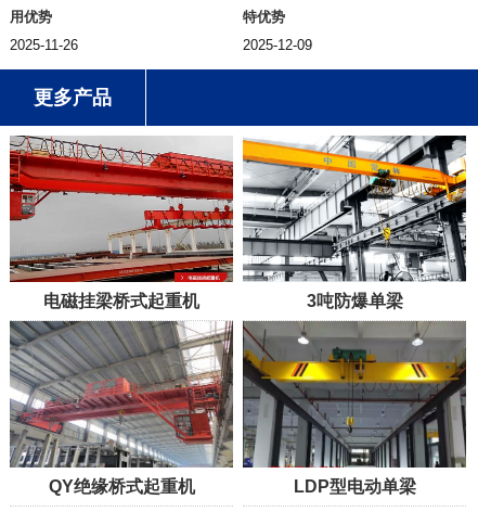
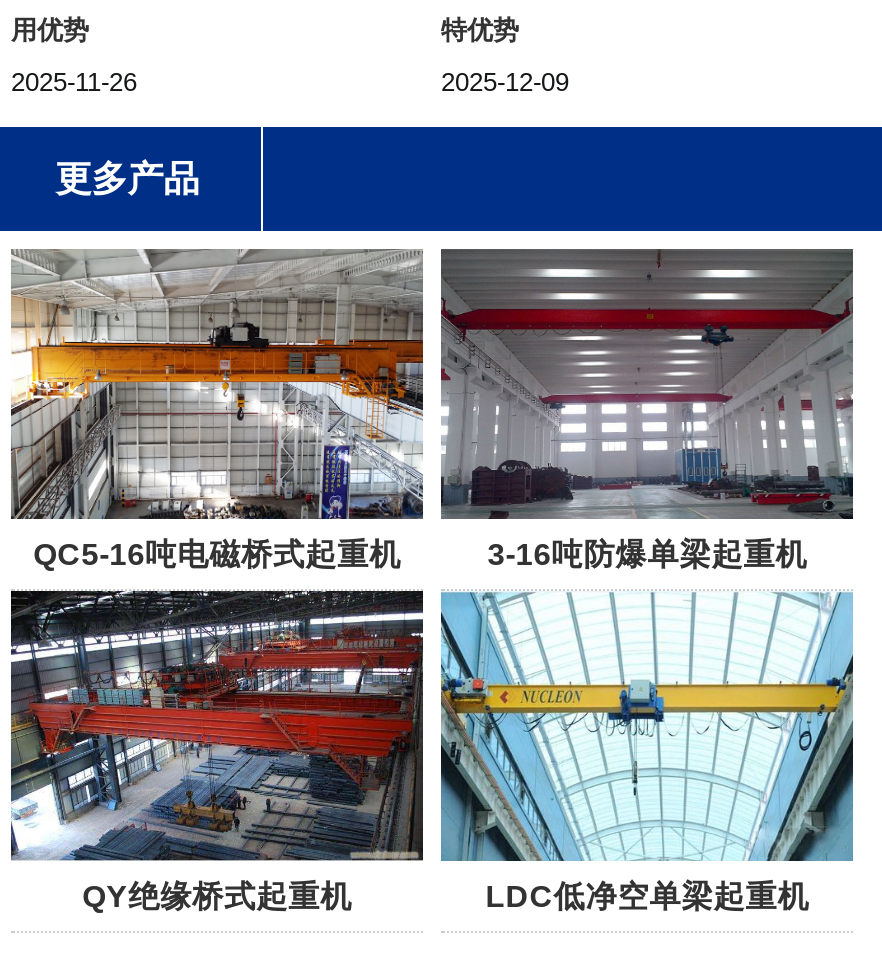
- [image]
- 电磁挂梁桥式起重机
- 3吨防爆单梁
+ [image]
+ QC5-16吨电磁桥式起重机
+ 3-16吨防爆单梁起重机

- [image]
+ [image]

- [image]
+ [image]

- [image]
- LDP型电动单梁
+ [image]
+ LDC低净空单梁起重机
